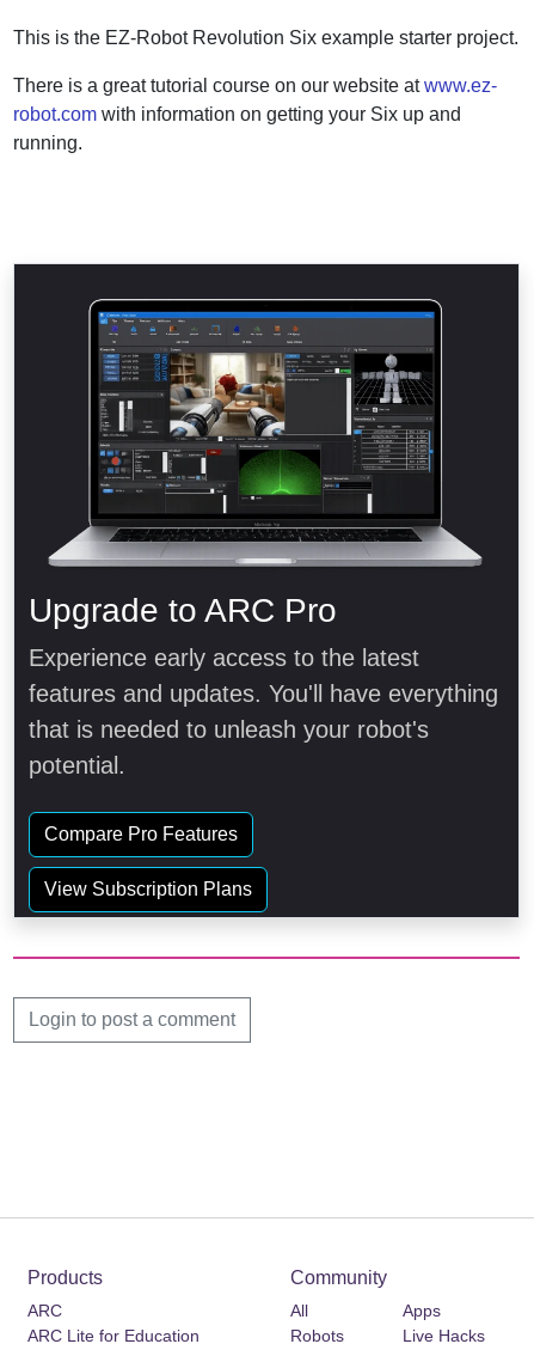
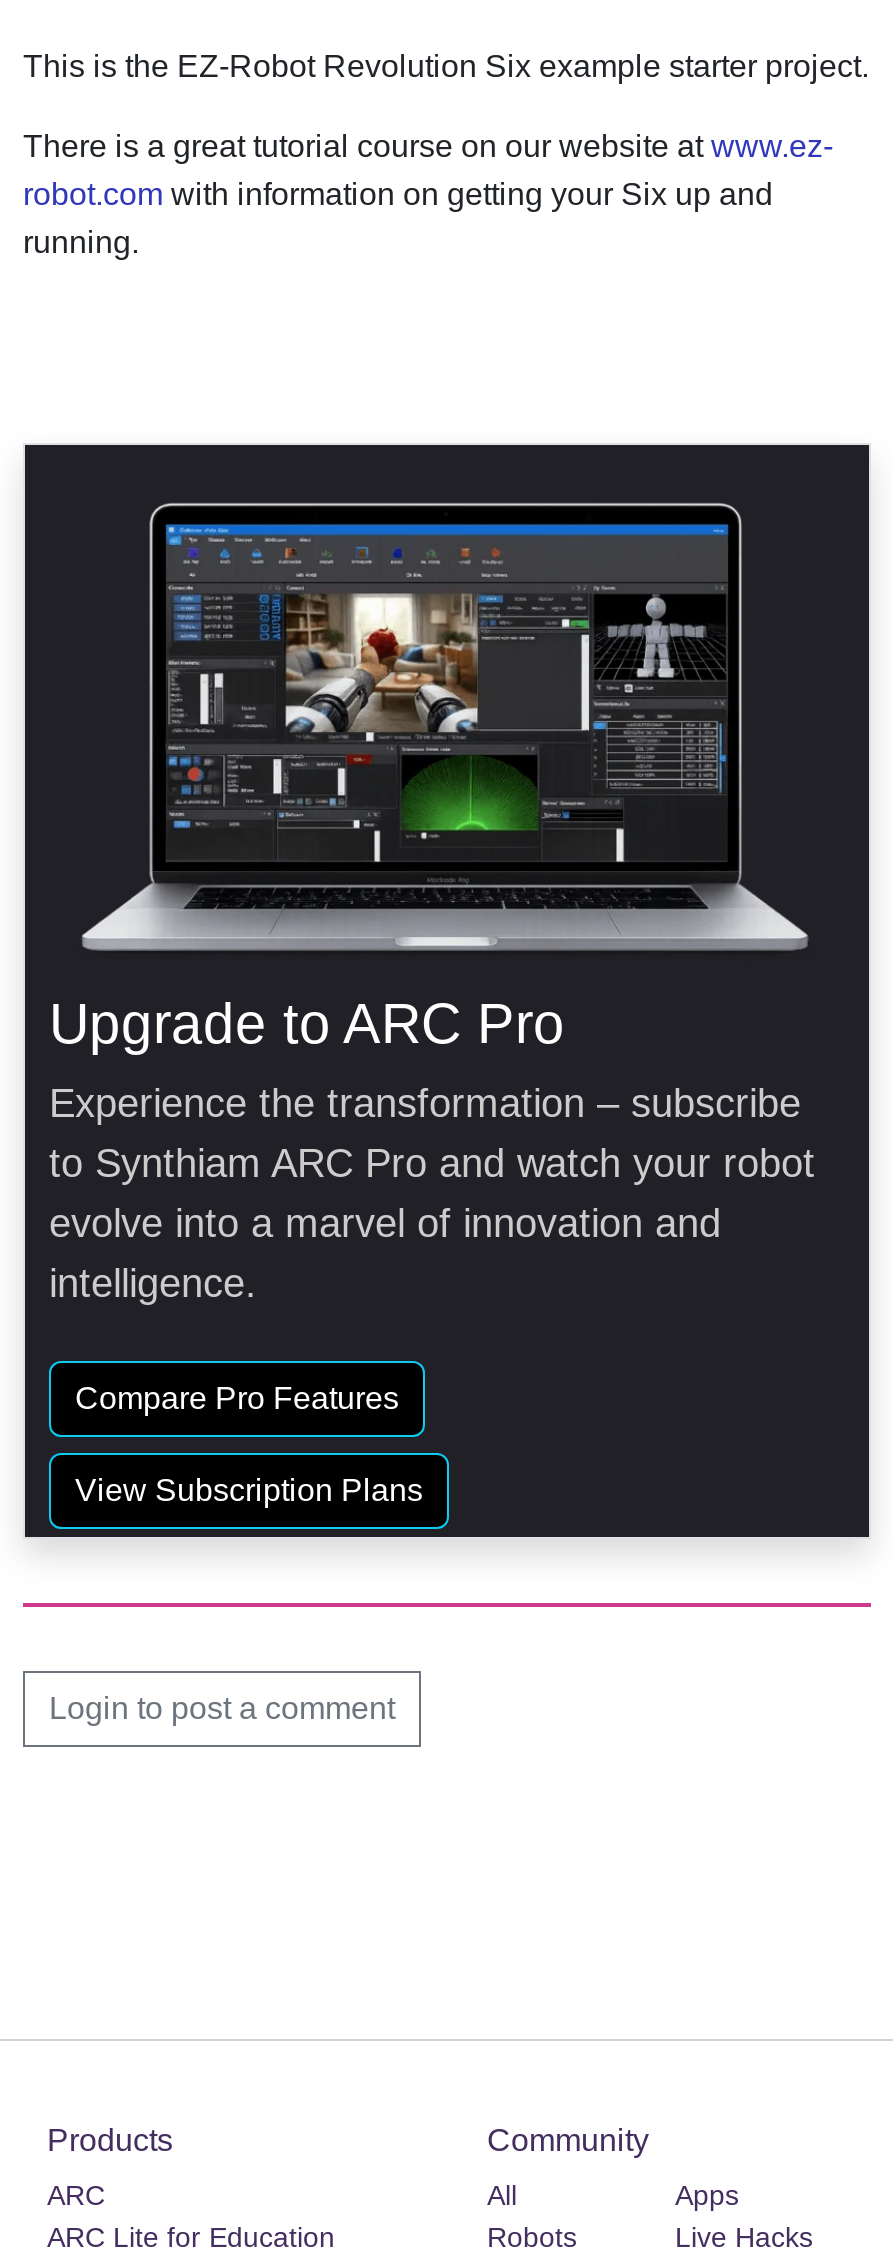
- Experience early access to the latest
- features and updates. You'll have everything
- that is needed to unleash your robot's
- potential.
+ Experience the transformation – subscribe
+ to Synthiam ARC Pro and watch your robot
+ evolve into a marvel of innovation and
+ intelligence.
